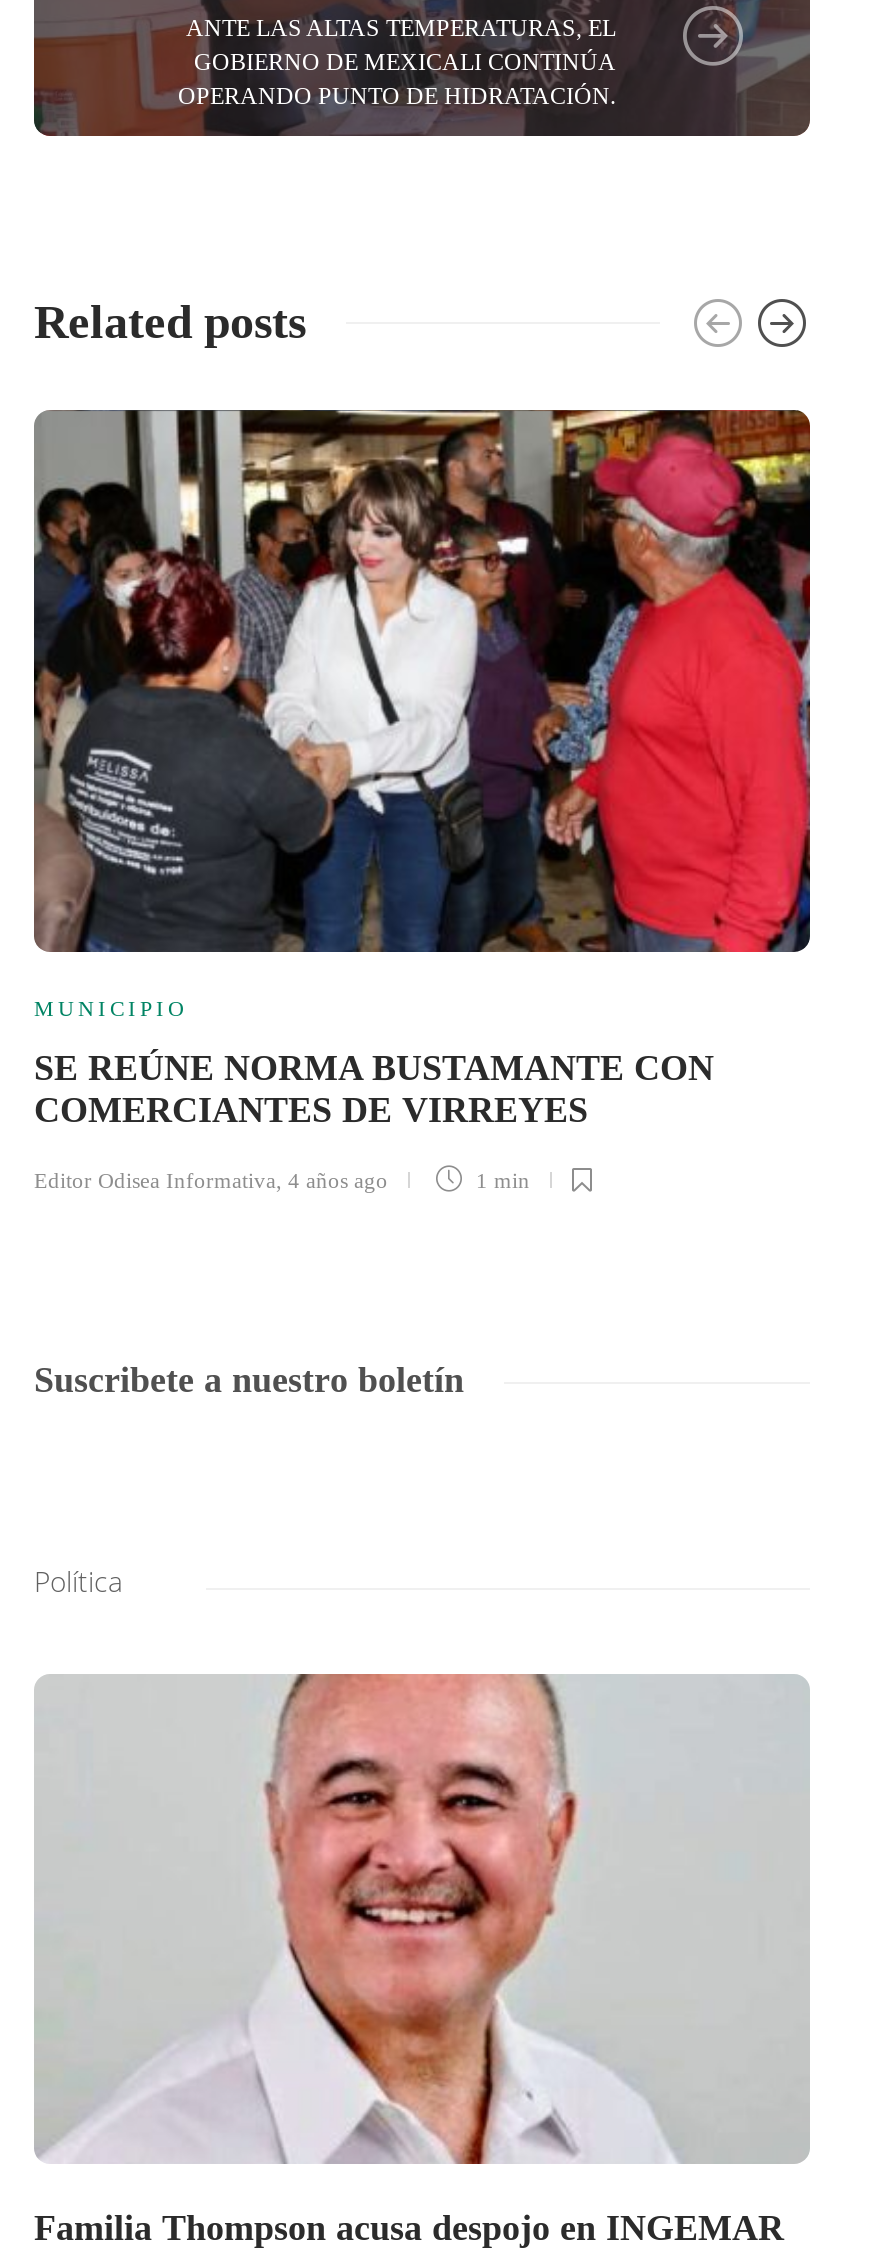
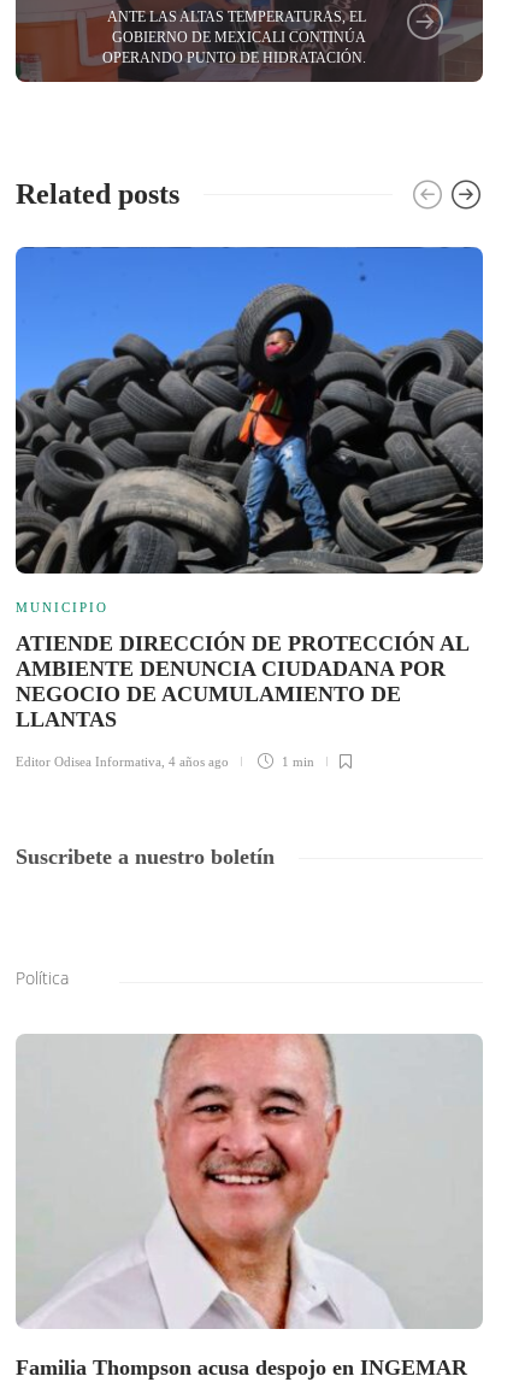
- [image]
+ [image]

- SE REÚNE NORMA BUSTAMANTE CON
- COMERCIANTES DE VIRREYES
+ ATIENDE DIRECCIÓN DE PROTECCIÓN AL
+ AMBIENTE DENUNCIA CIUDADANA POR
+ NEGOCIO DE ACUMULAMIENTO DE
+ LLANTAS

moved down: Editor Odisea Informativa, 4 años ago | 1 min
